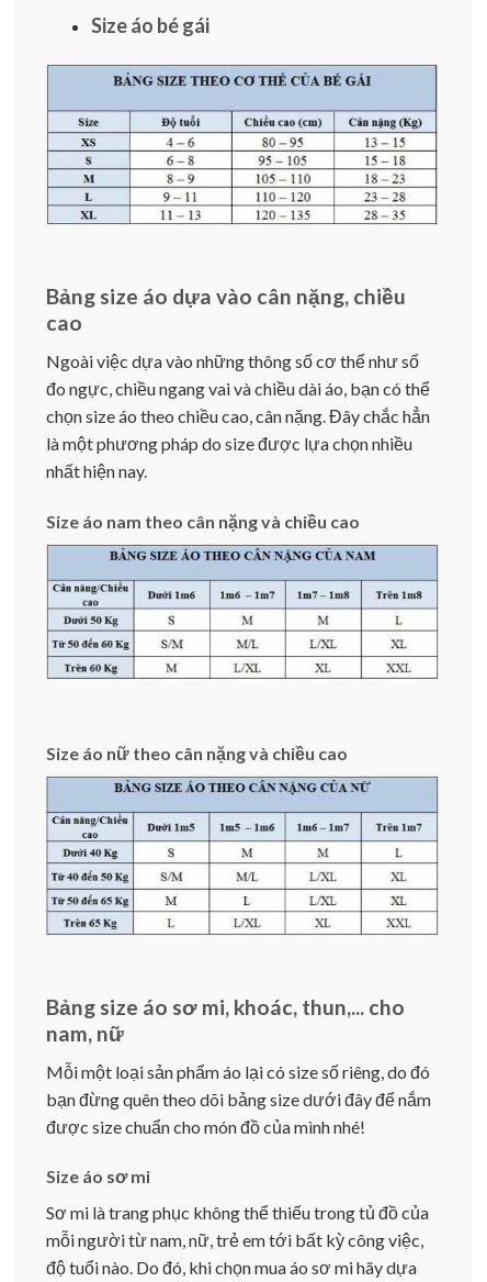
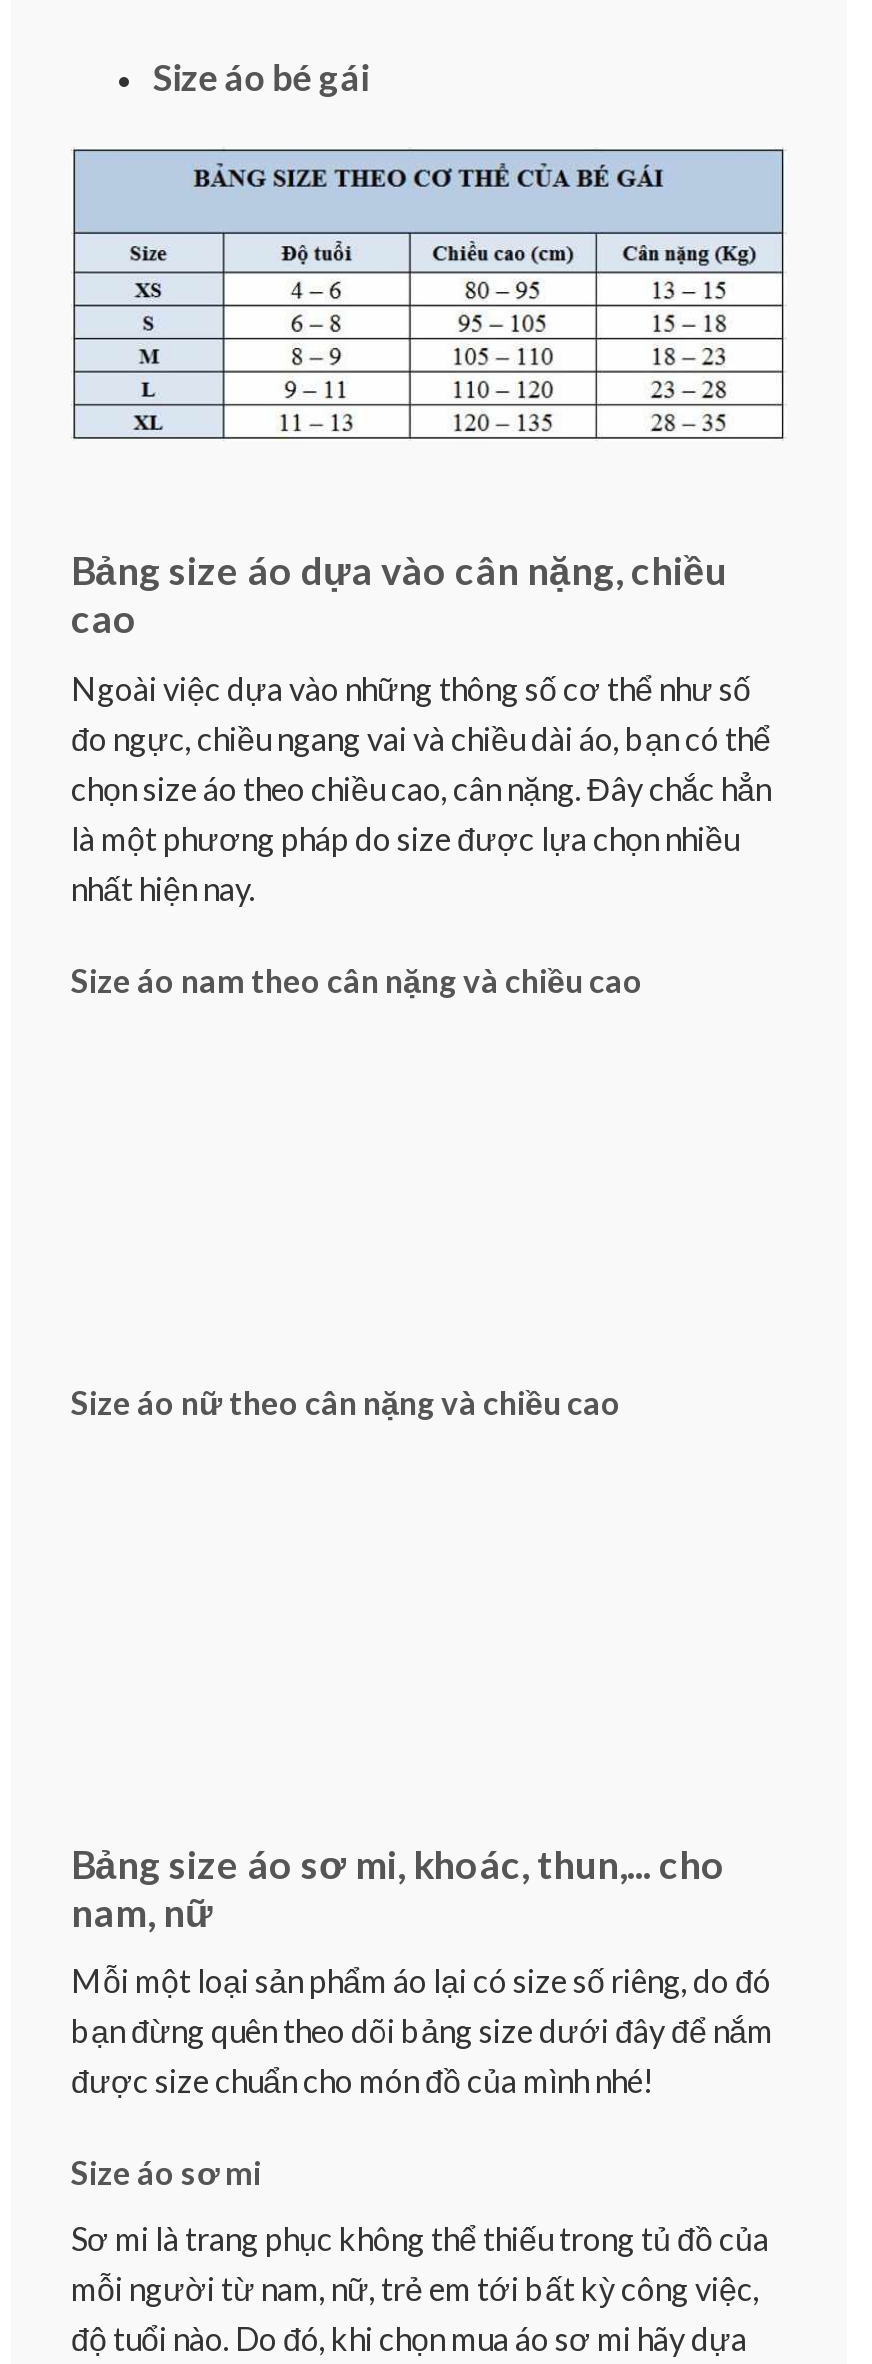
- [image]

- [image]
